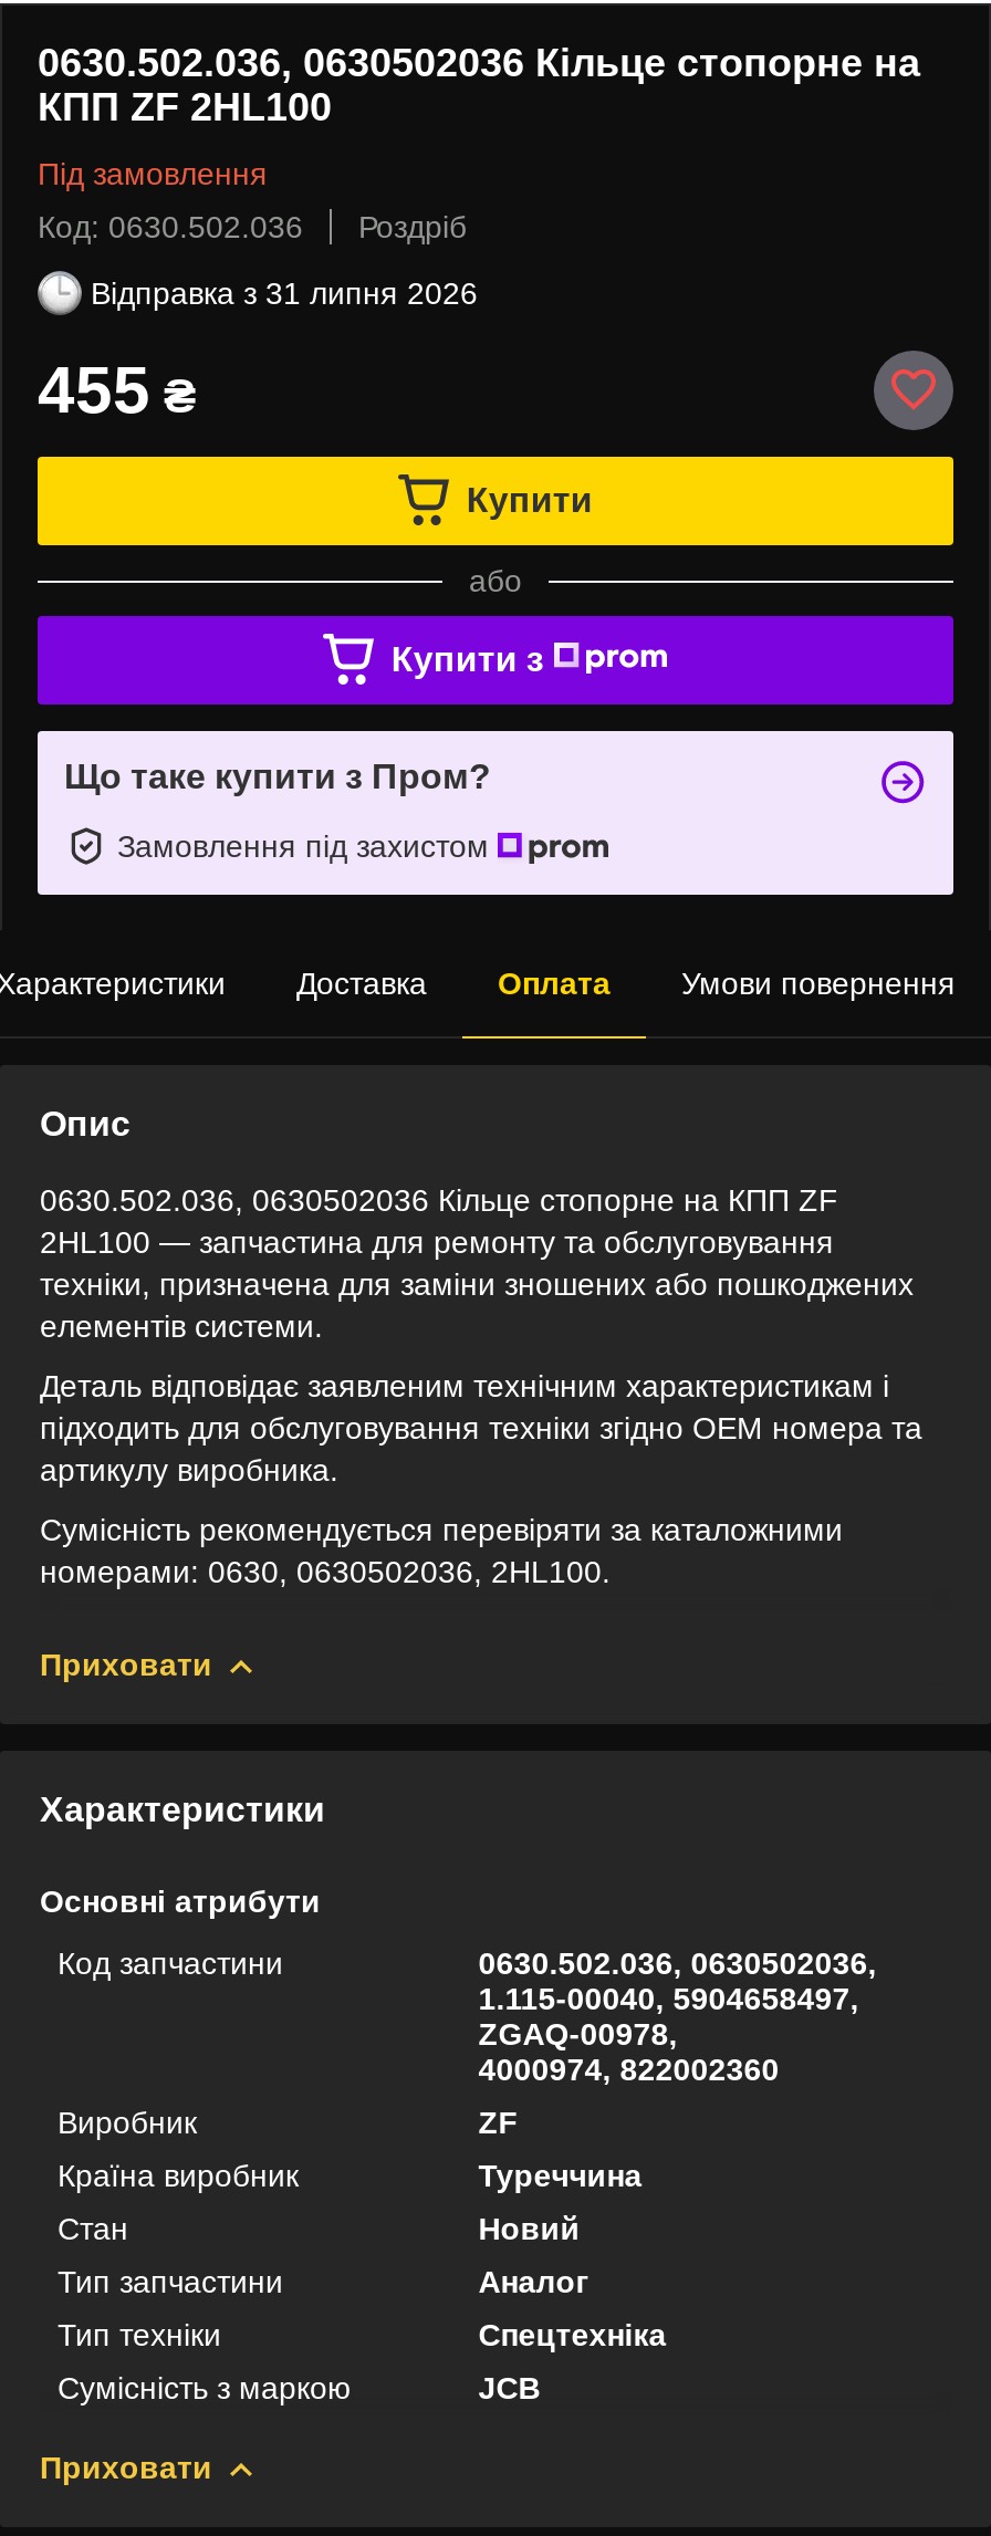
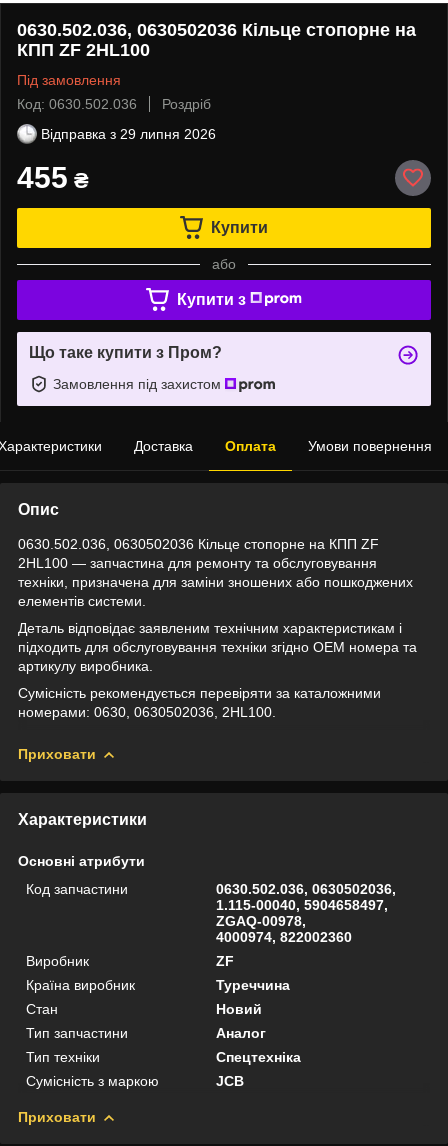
- Відправка з 31 липня 2026
+ Відправка з 29 липня 2026
